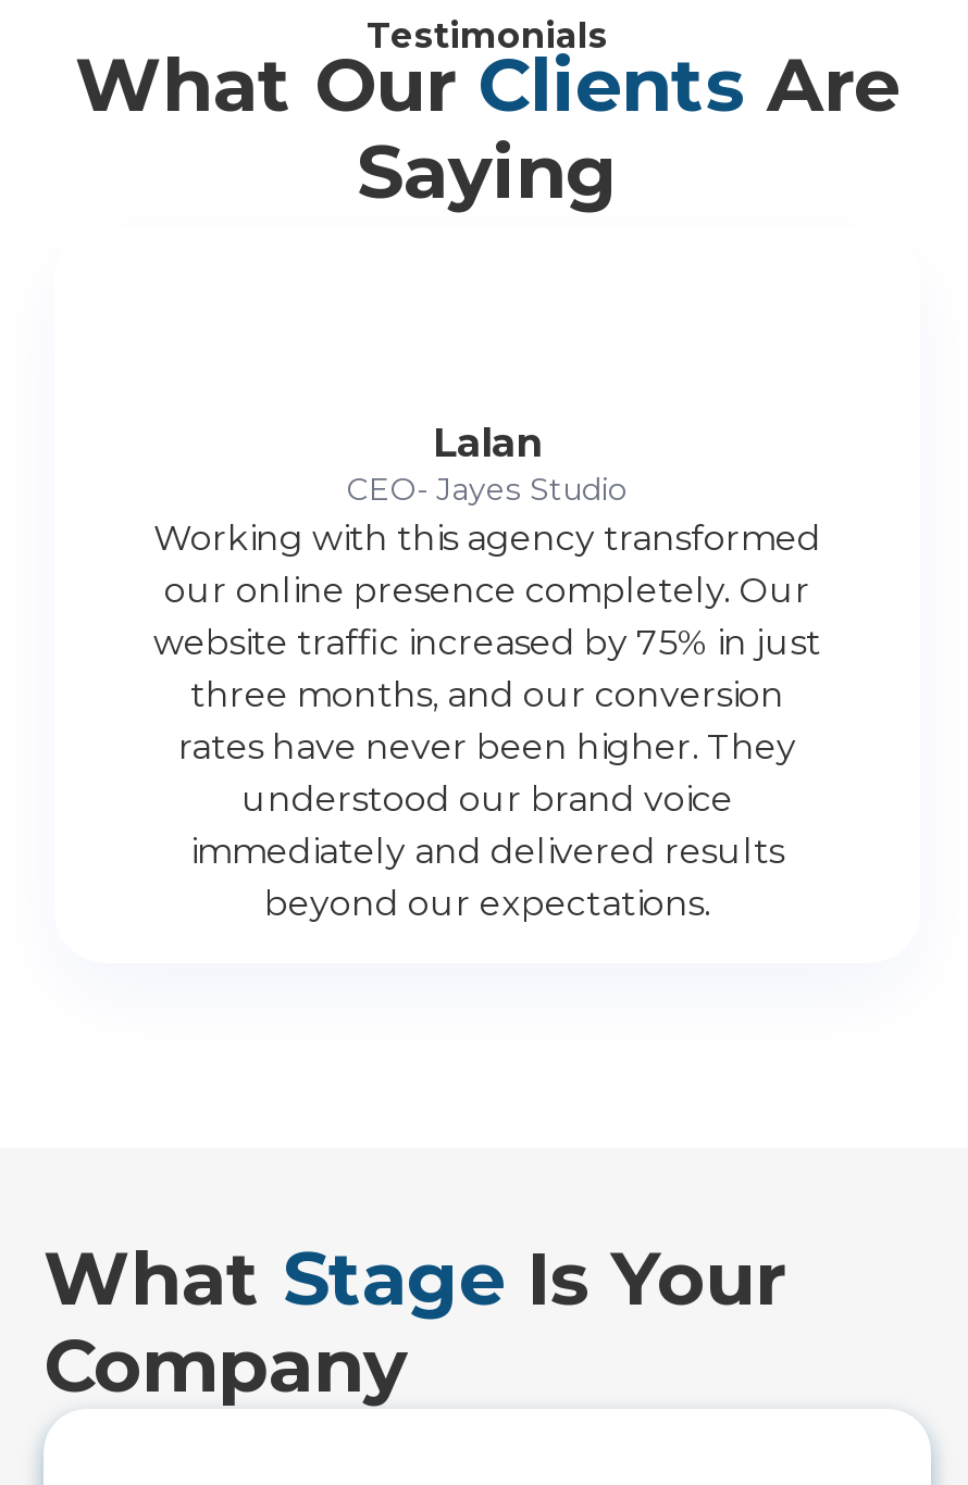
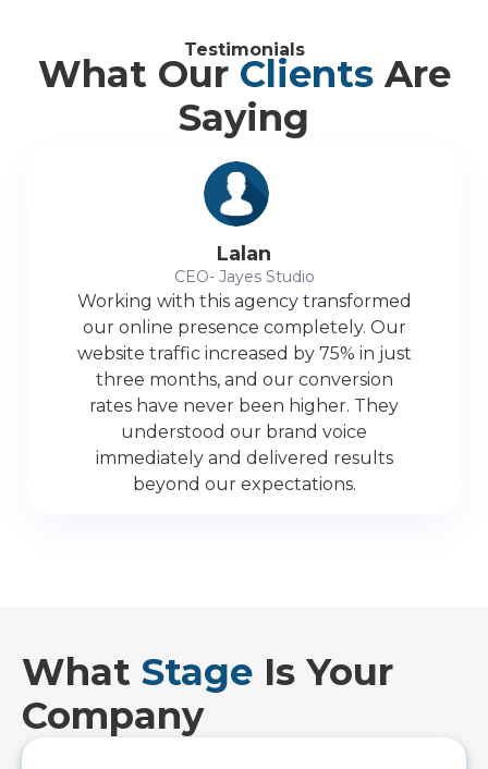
+ [image]
